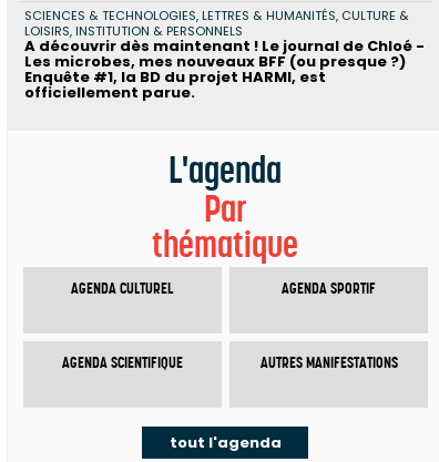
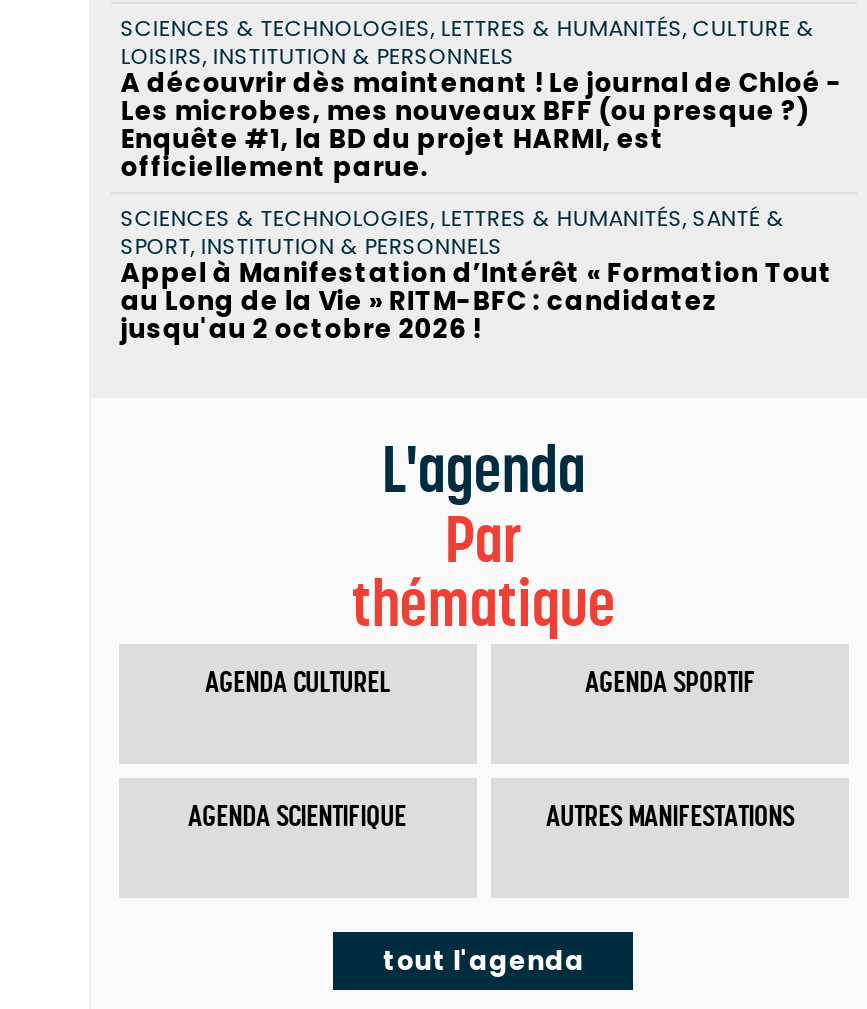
+ SCIENCES & TECHNOLOGIES, LETTRES & HUMANITÉS, SANTÉ &
+ SPORT, INSTITUTION & PERSONNELS
+ Appel à Manifestation d’Intérêt « Formation Tout
+ au Long de la Vie » RITM-BFC : candidatez
+ jusqu'au 2 octobre 2026 !
